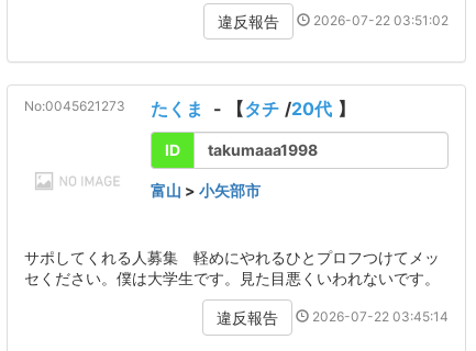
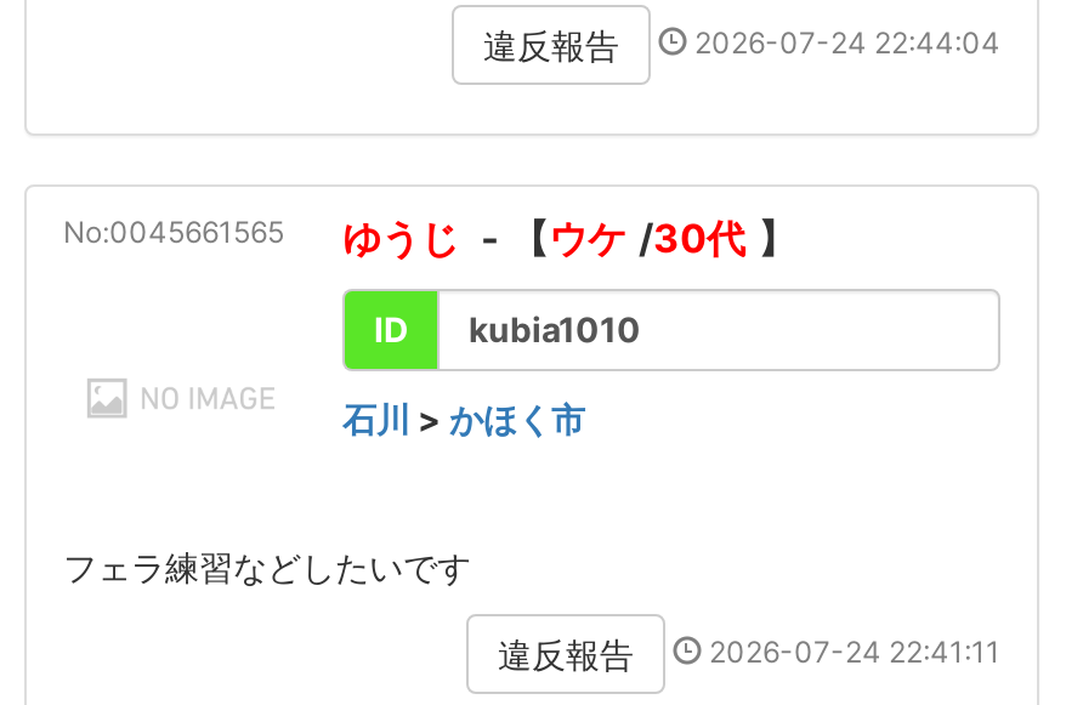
- 違反報告 2026-07-22 03:51:02
+ 違反報告 2026-07-24 22:44:04

- No:0045621273
- たくま - 【タチ /20代 】
+ No:0045661565
+ ゆうじ - 【ウケ /30代 】

- ID takumaaa1998
+ ID kubia1010

- 富山>小矢部市
+ 石川>かほく市

- サポしてくれる人募集 軽めにやれるひとプロフつけてメッ
- セください。僕は大学生です。見た目悪くいわれないです。
+ フェラ練習などしたいです

- 違反報告 2026-07-22 03:45:14
+ 違反報告 2026-07-24 22:41:11
